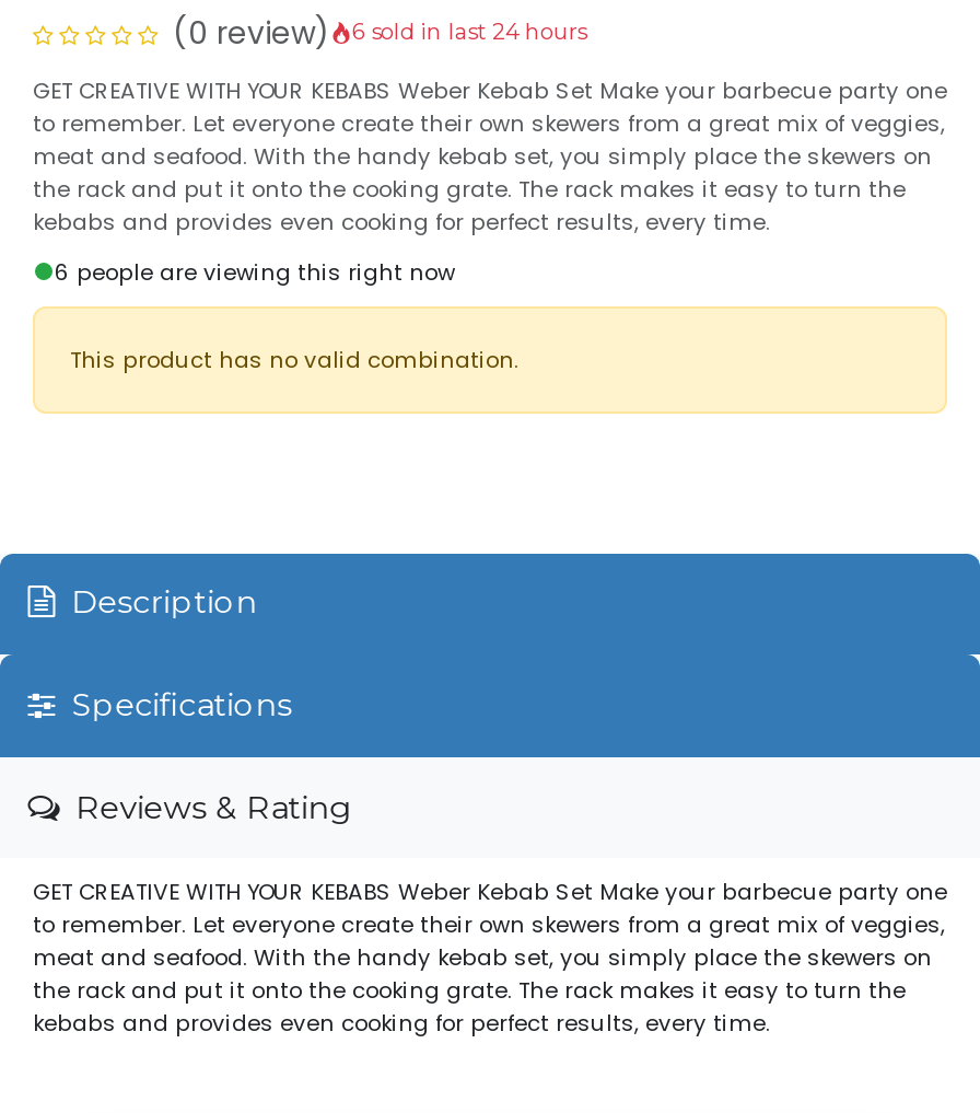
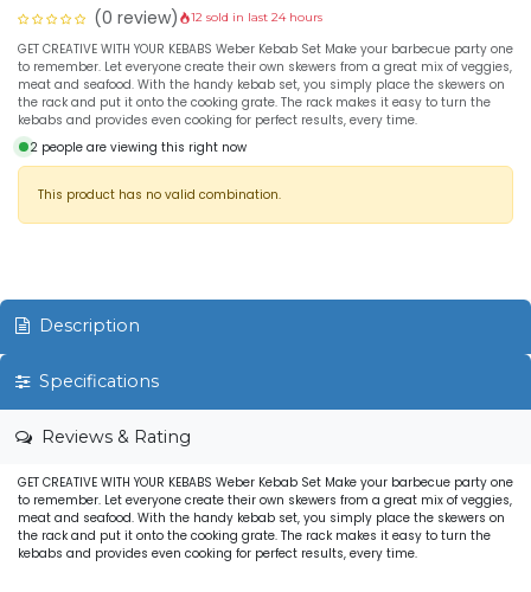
- 6 sold in last 24 hours
+ 12 sold in last 24 hours

- 6 people are viewing this right now
+ 2 people are viewing this right now
